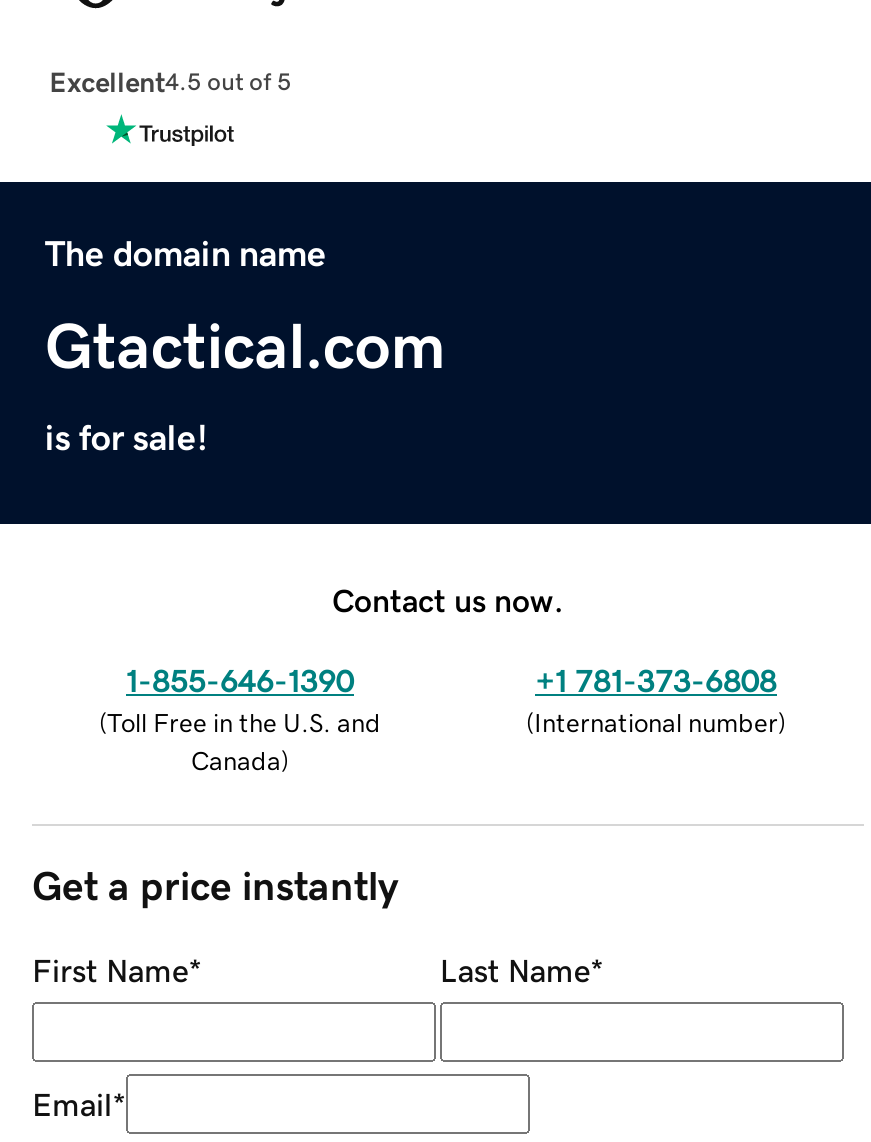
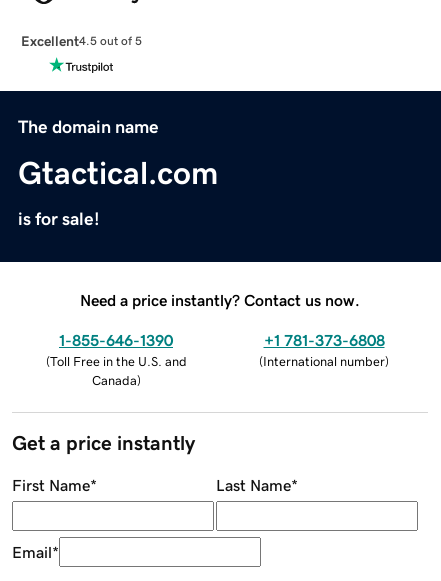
- Contact us now.
+ Need a price instantly? Contact us now.
